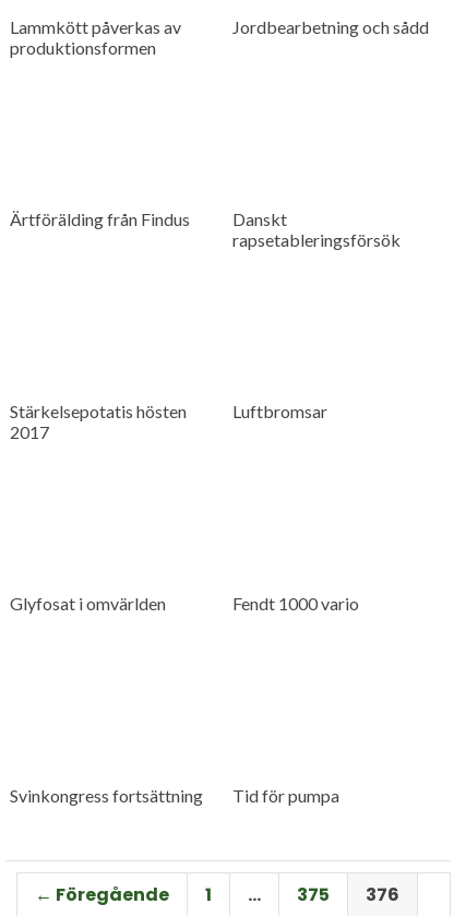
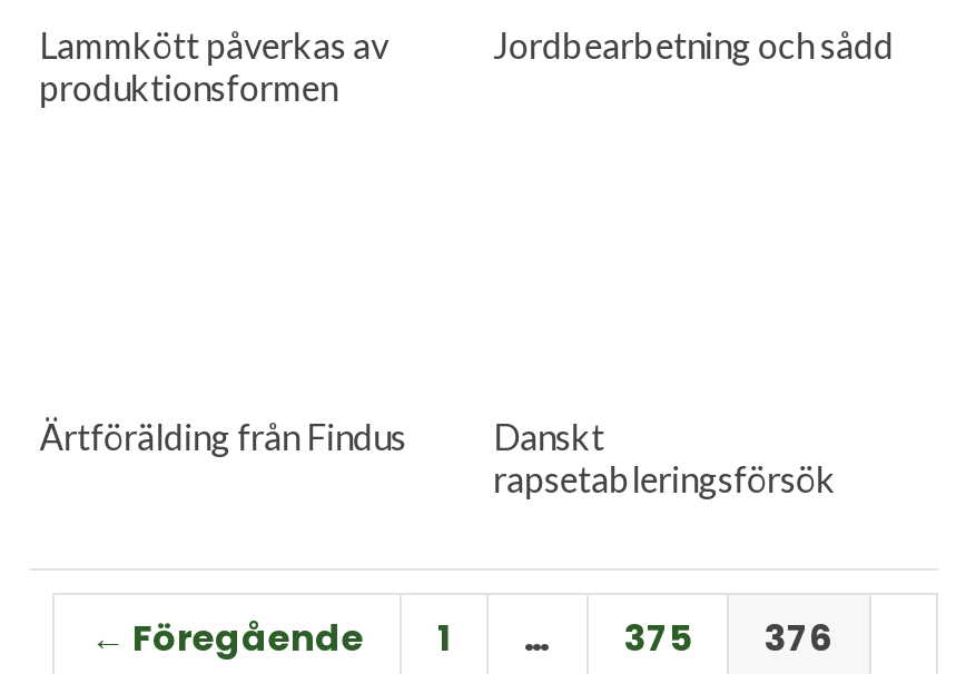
- Stärkelsepotatis hösten
- 2017

- Luftbromsar

- Glyfosat i omvärlden
- Fendt 1000 vario

- Svinkongress fortsättning
- Tid för pumpa
